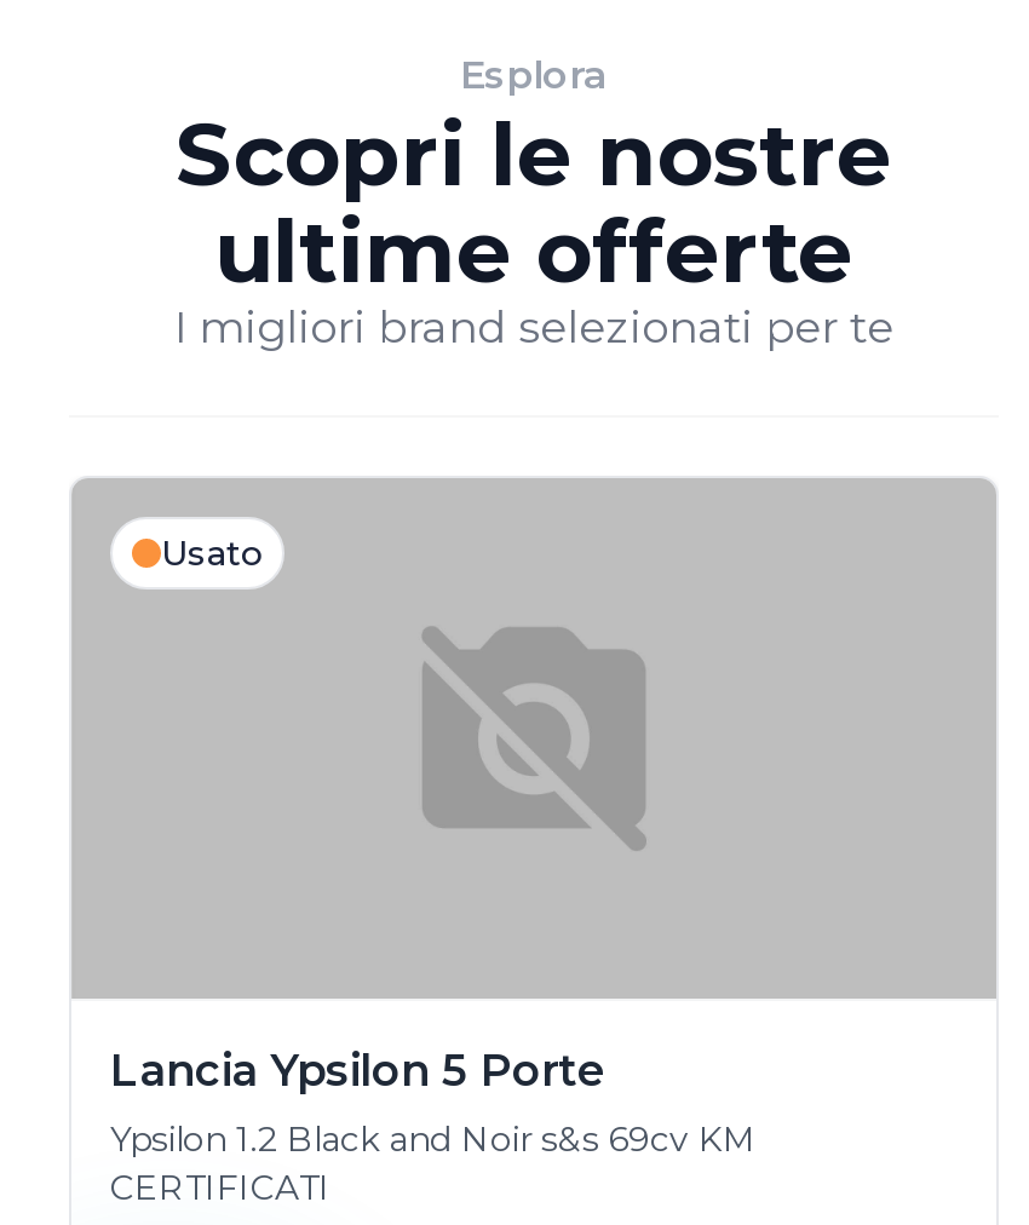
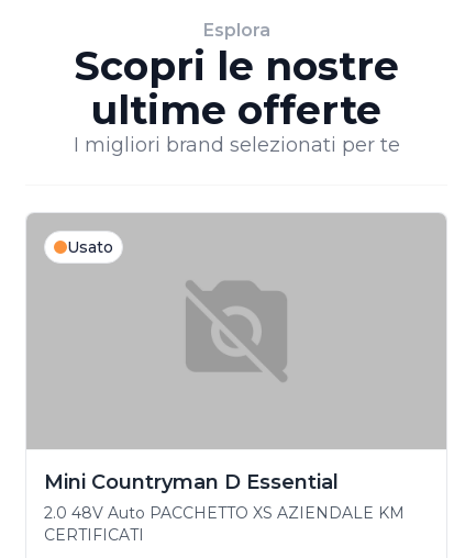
- Lancia Ypsilon 5 Porte
- Ypsilon 1.2 Black and Noir s&s 69cv KM
+ Mini Countryman D Essential
+ 2.0 48V Auto PACCHETTO XS AZIENDALE KM
